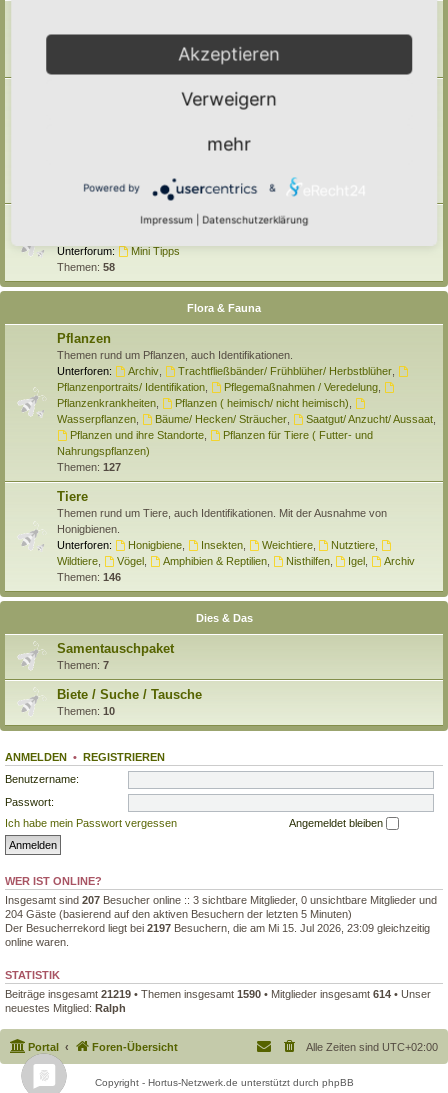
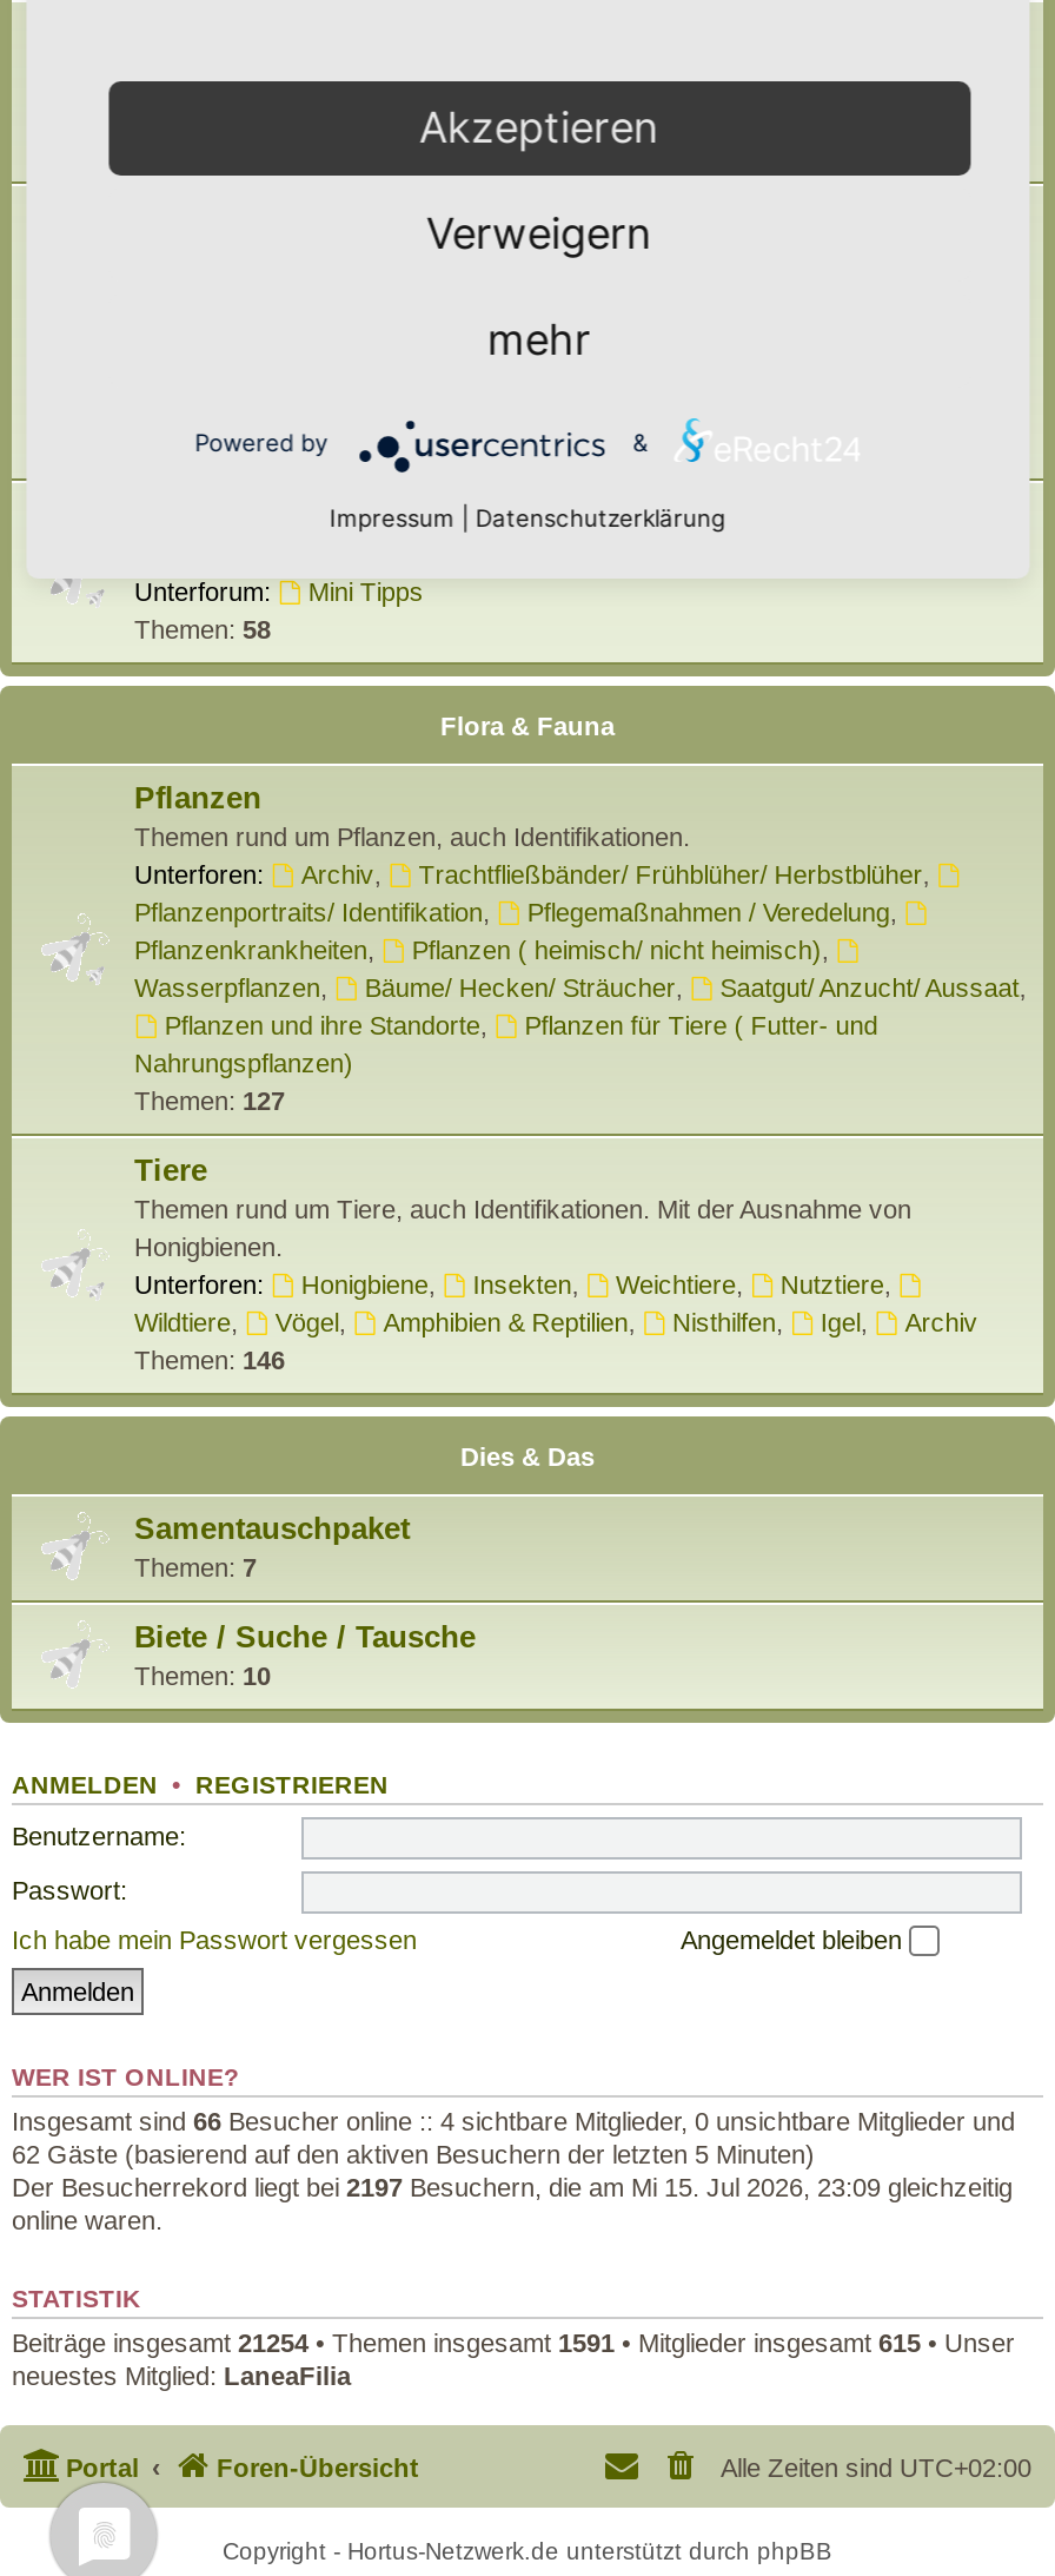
- Insgesamt sind 207 Besucher online :: 3 sichtbare Mitglieder, 0 unsichtbare Mitglieder und
+ Insgesamt sind 66 Besucher online :: 4 sichtbare Mitglieder, 0 unsichtbare Mitglieder und

- 204 Gäste (basierend auf den aktiven Besuchern der letzten 5 Minuten)
+ 62 Gäste (basierend auf den aktiven Besuchern der letzten 5 Minuten)

- Beiträge insgesamt 21219 • Themen insgesamt 1590 • Mitglieder insgesamt 614 • Unser
+ Beiträge insgesamt 21254 • Themen insgesamt 1591 • Mitglieder insgesamt 615 • Unser

- neuestes Mitglied: Ralph
+ neuestes Mitglied: LaneaFilia
